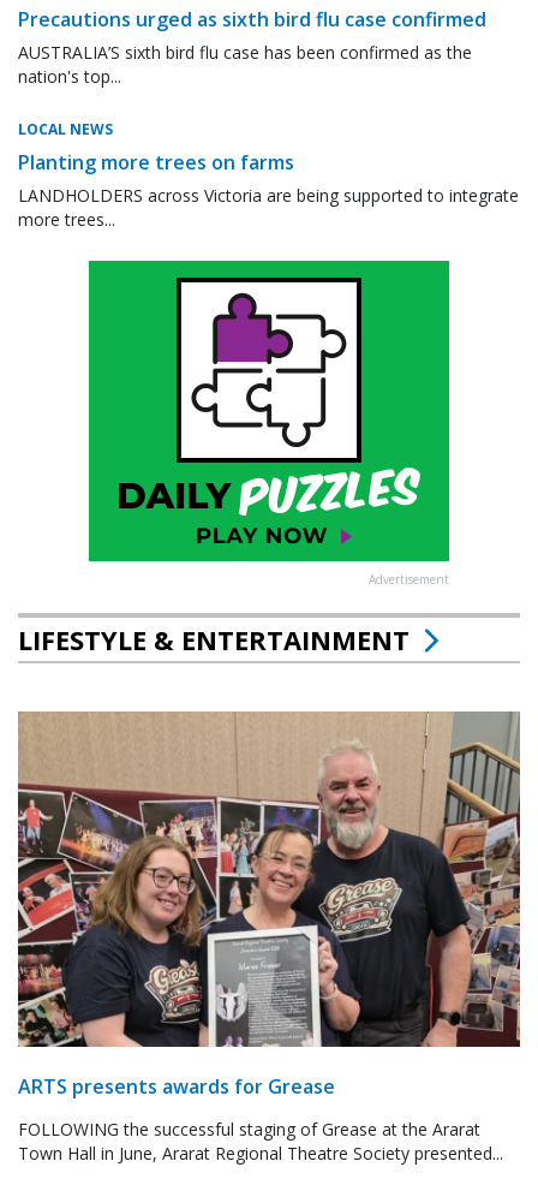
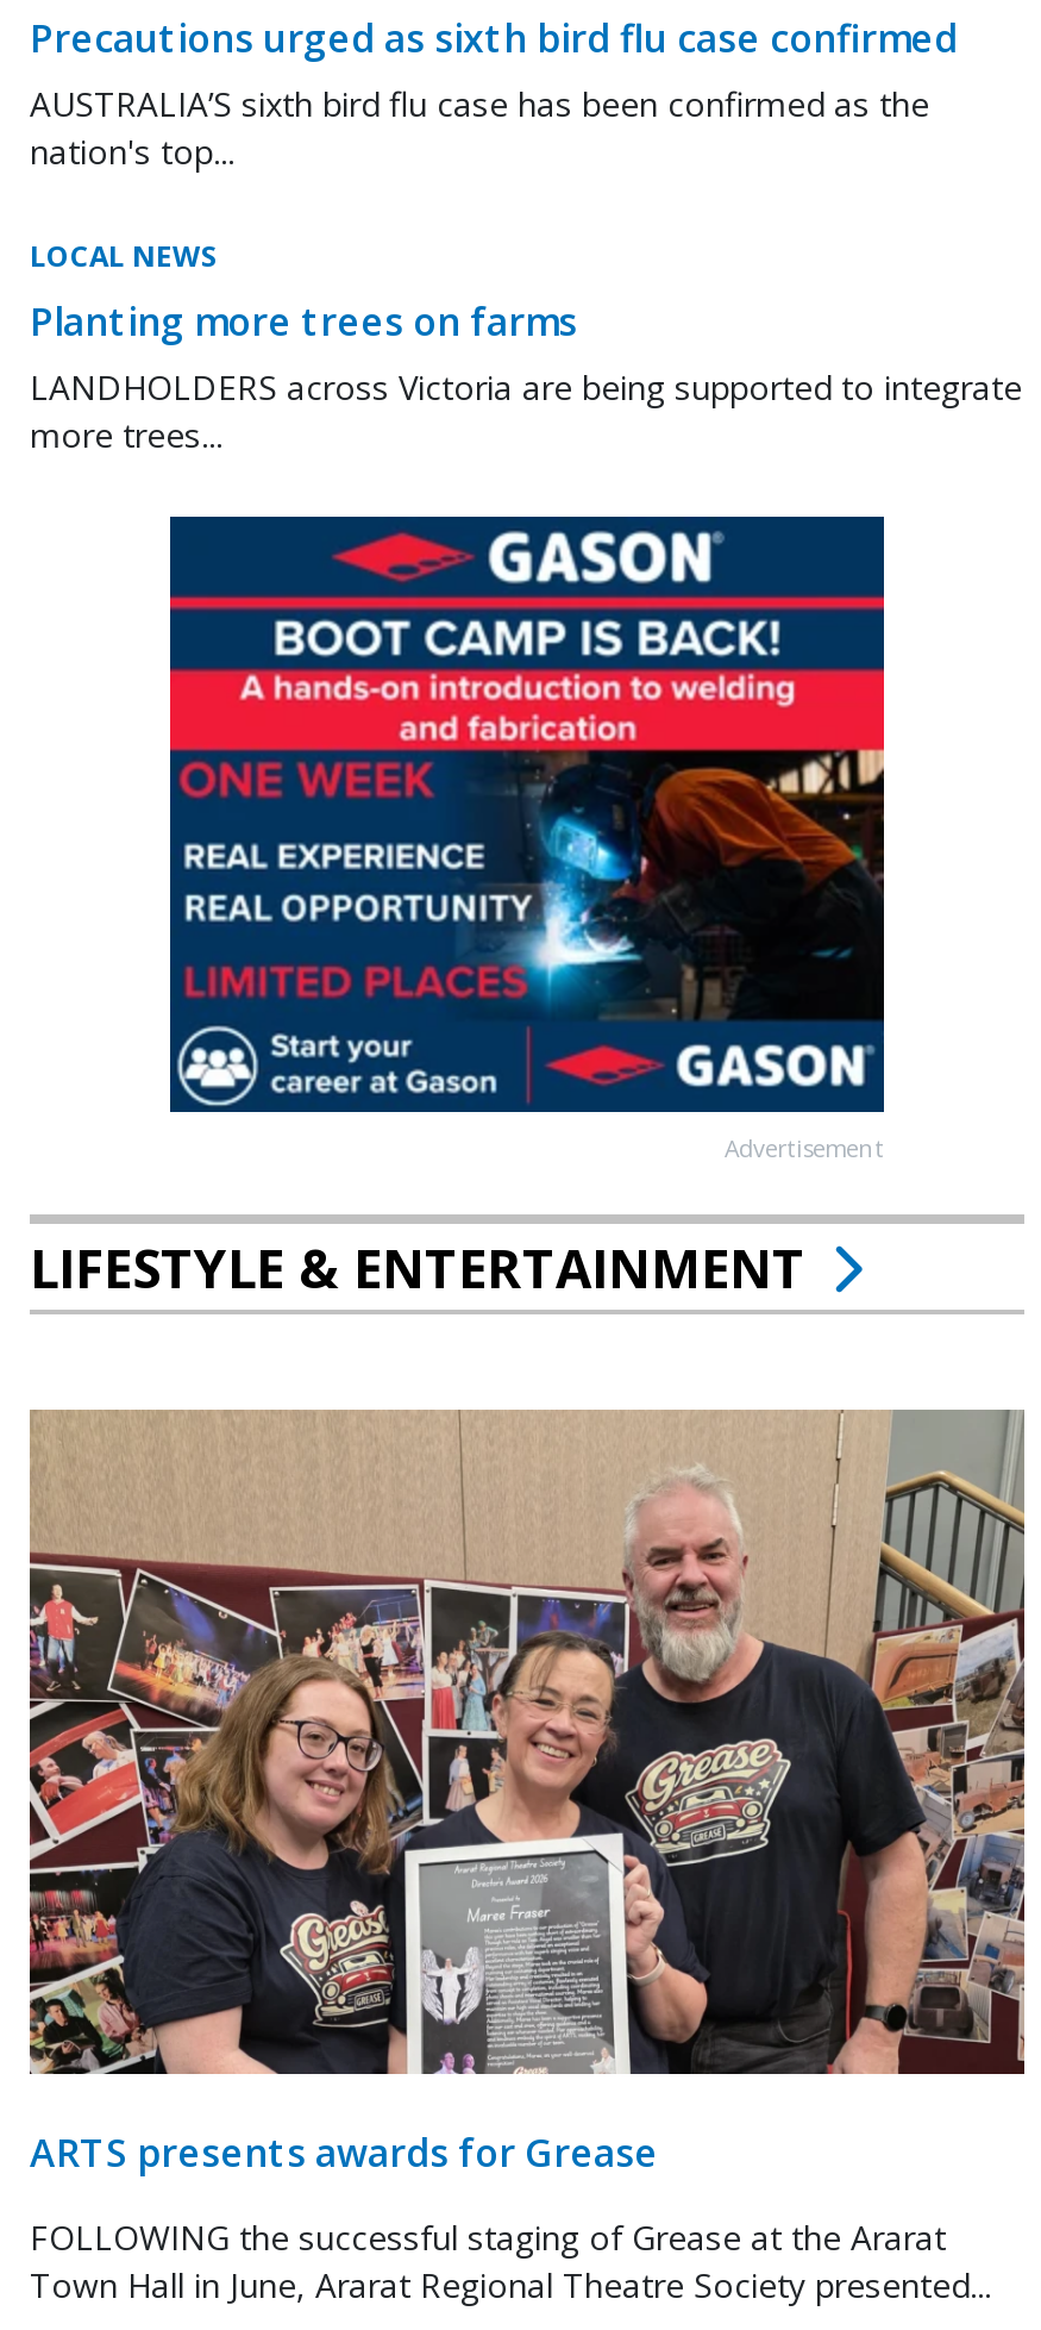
- [image]
+ [image]
